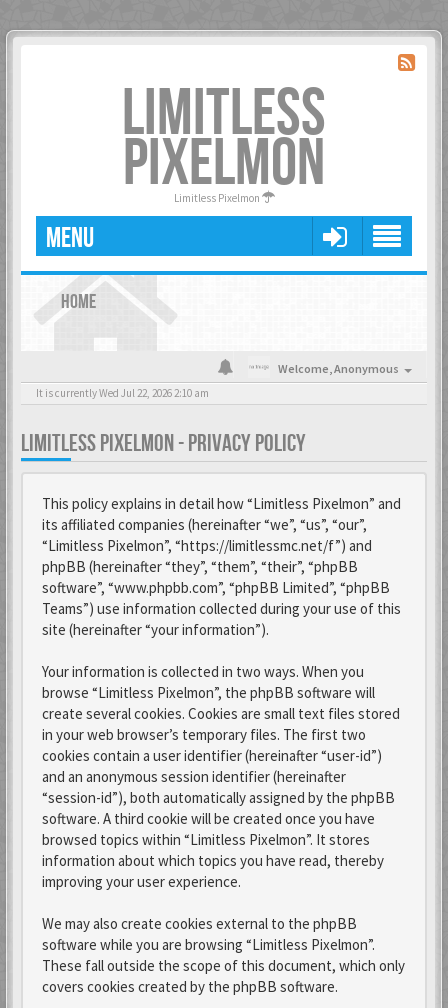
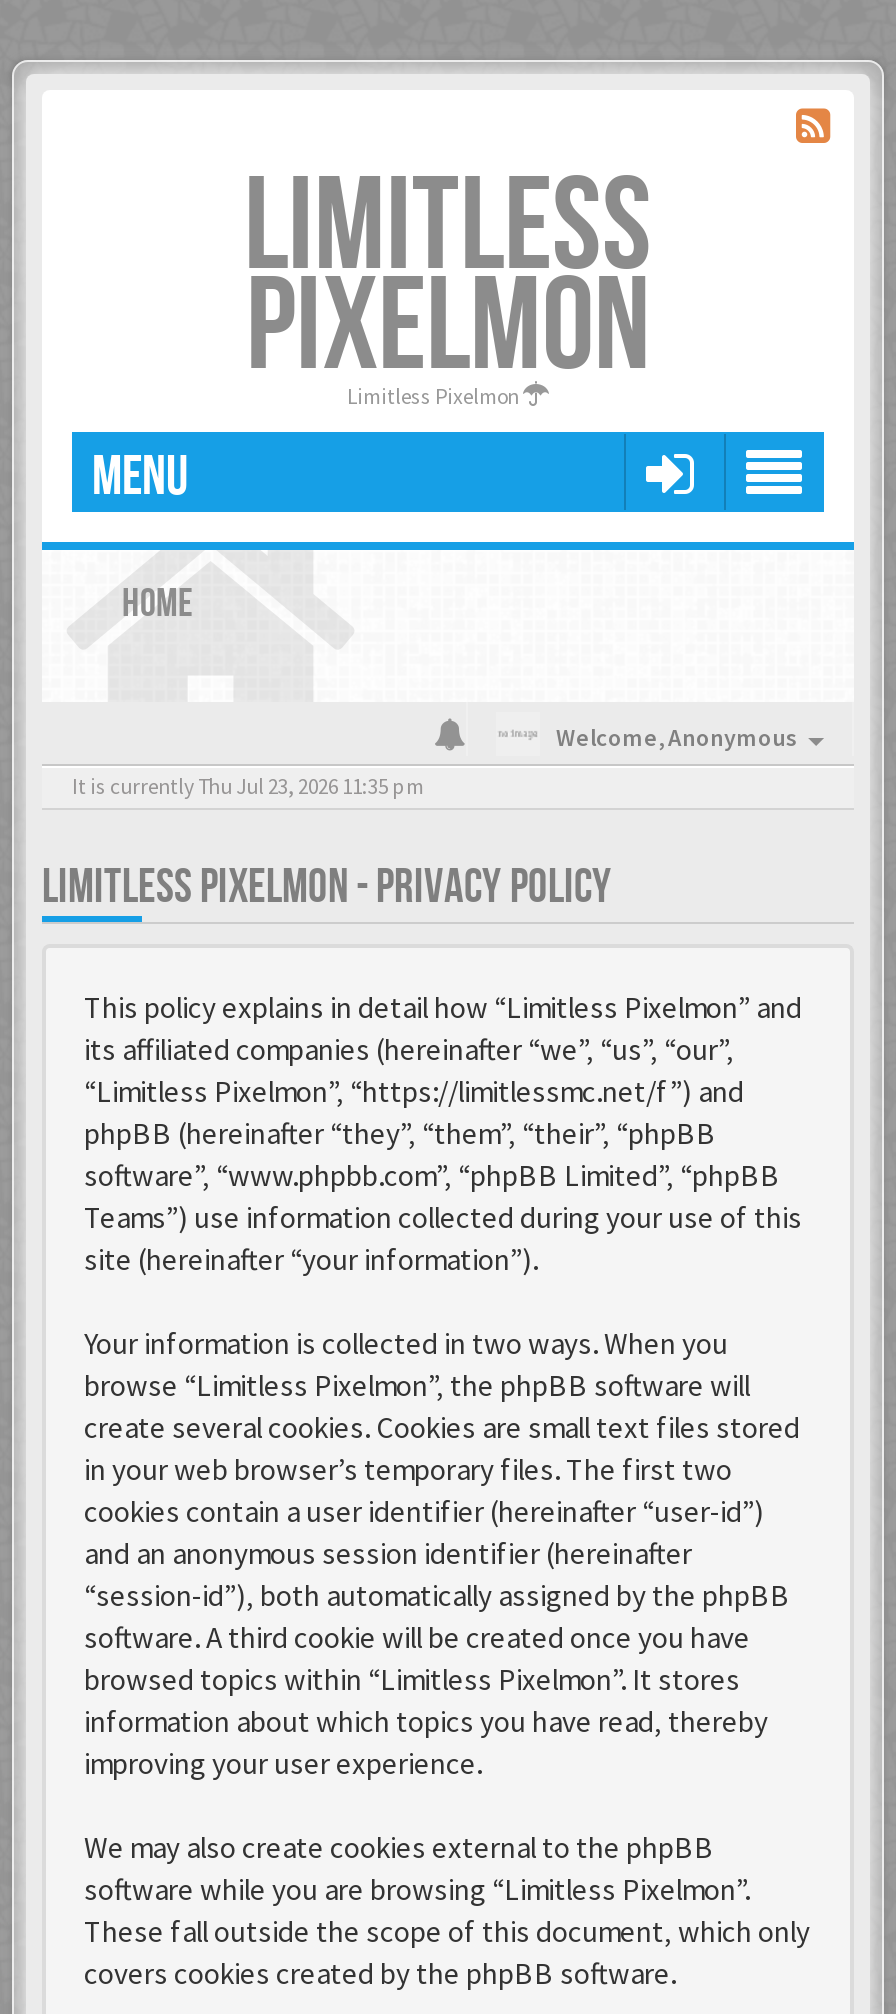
- It is currently Wed Jul 22, 2026 2:10 am
+ It is currently Thu Jul 23, 2026 11:35 pm
